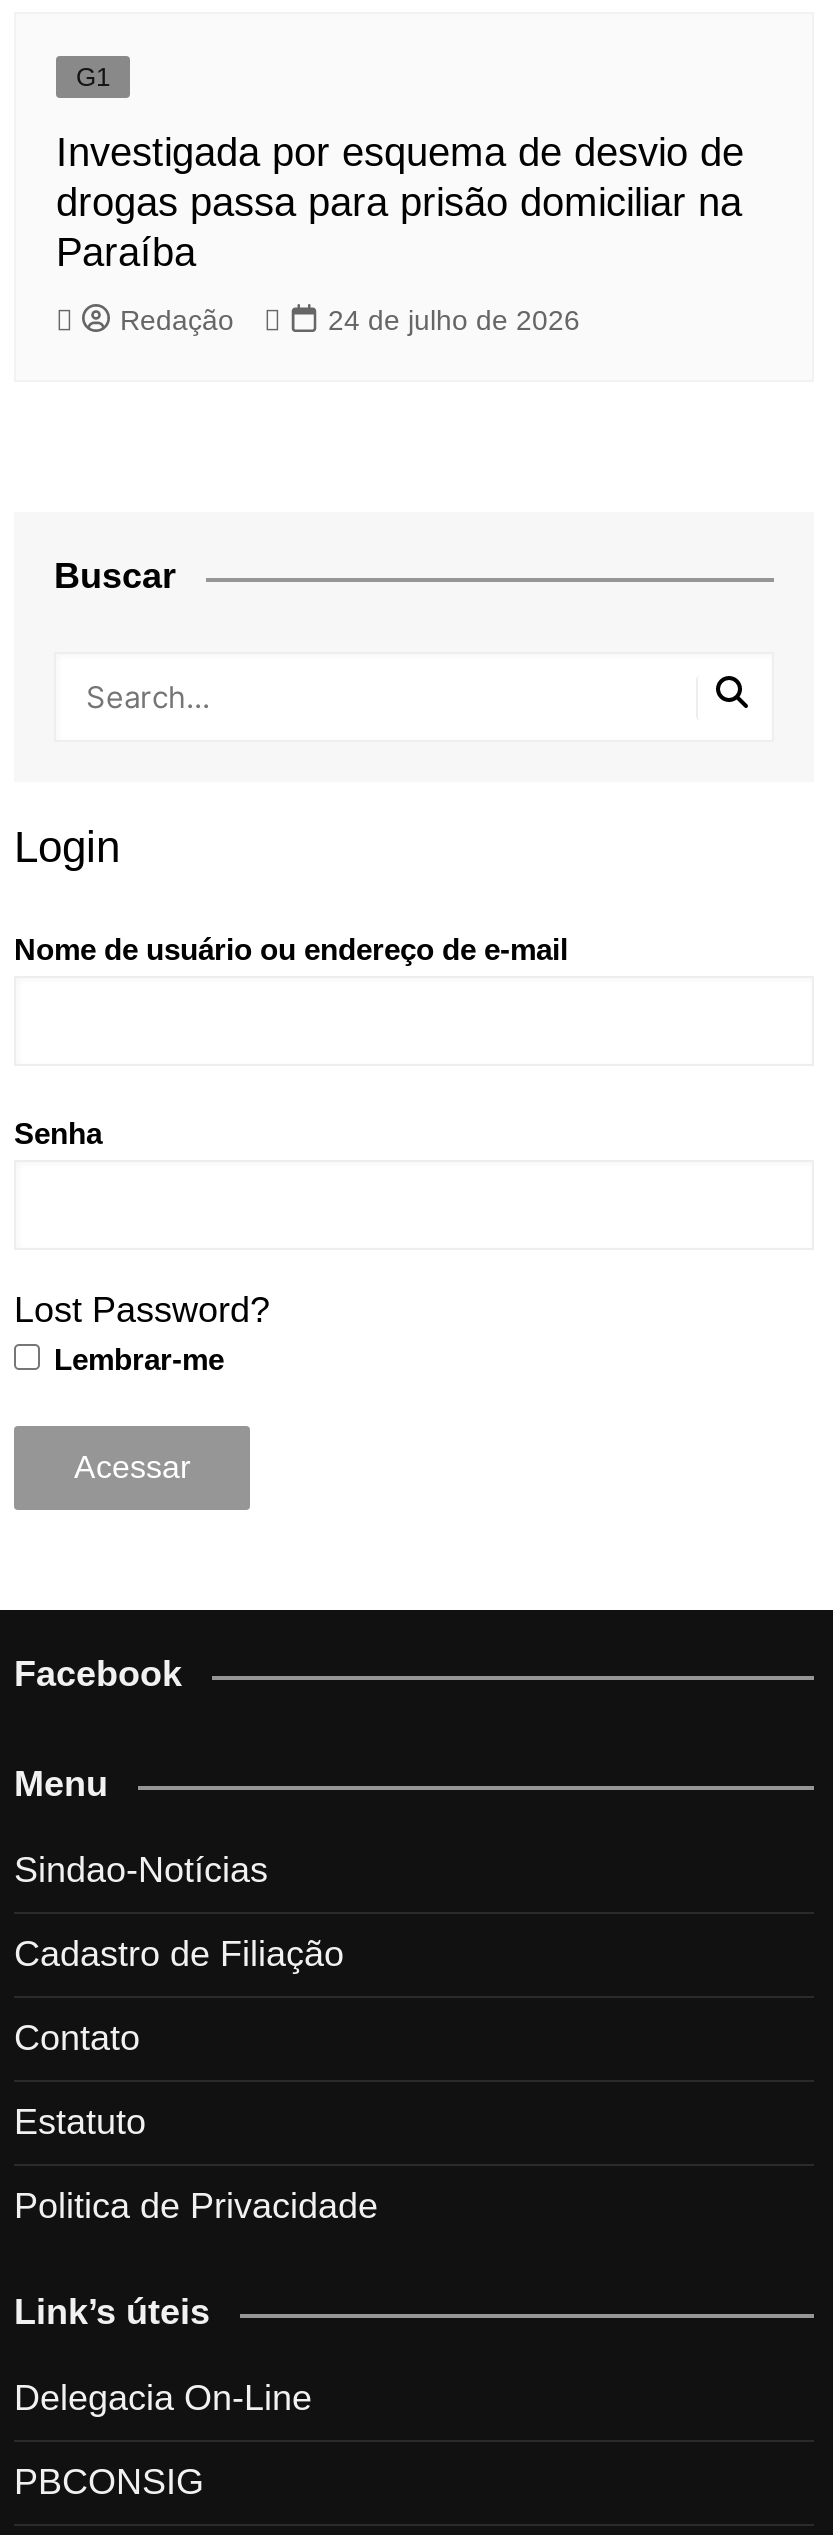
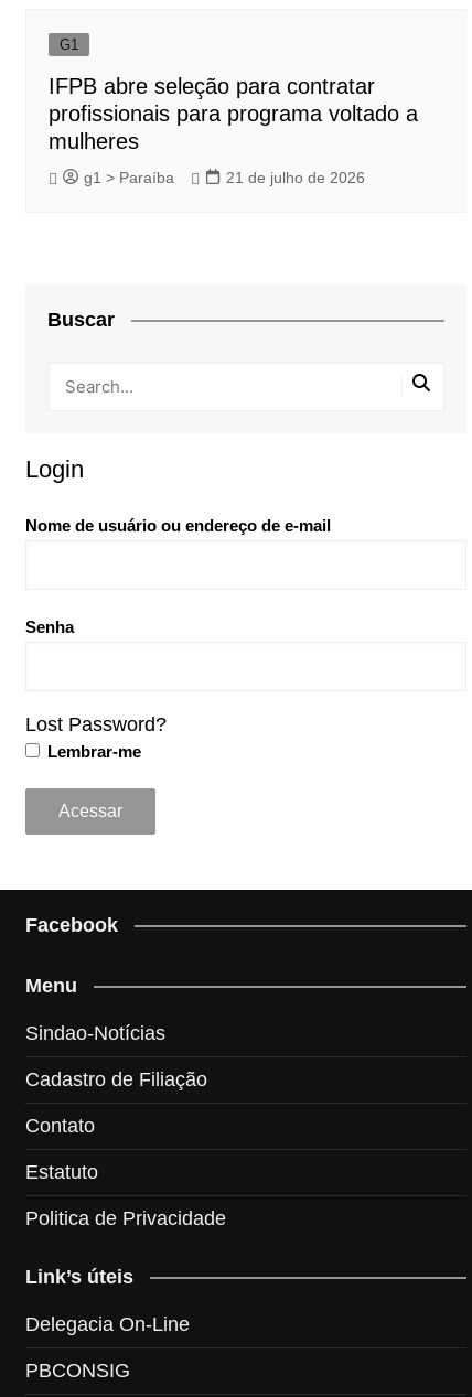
- Investigada por esquema de desvio de
- drogas passa para prisão domiciliar na
- Paraíba
+ IFPB abre seleção para contratar
+ profissionais para programa voltado a
+ mulheres

- Redação
- 24 de julho de 2026
+ g1 > Paraíba
+ 21 de julho de 2026
